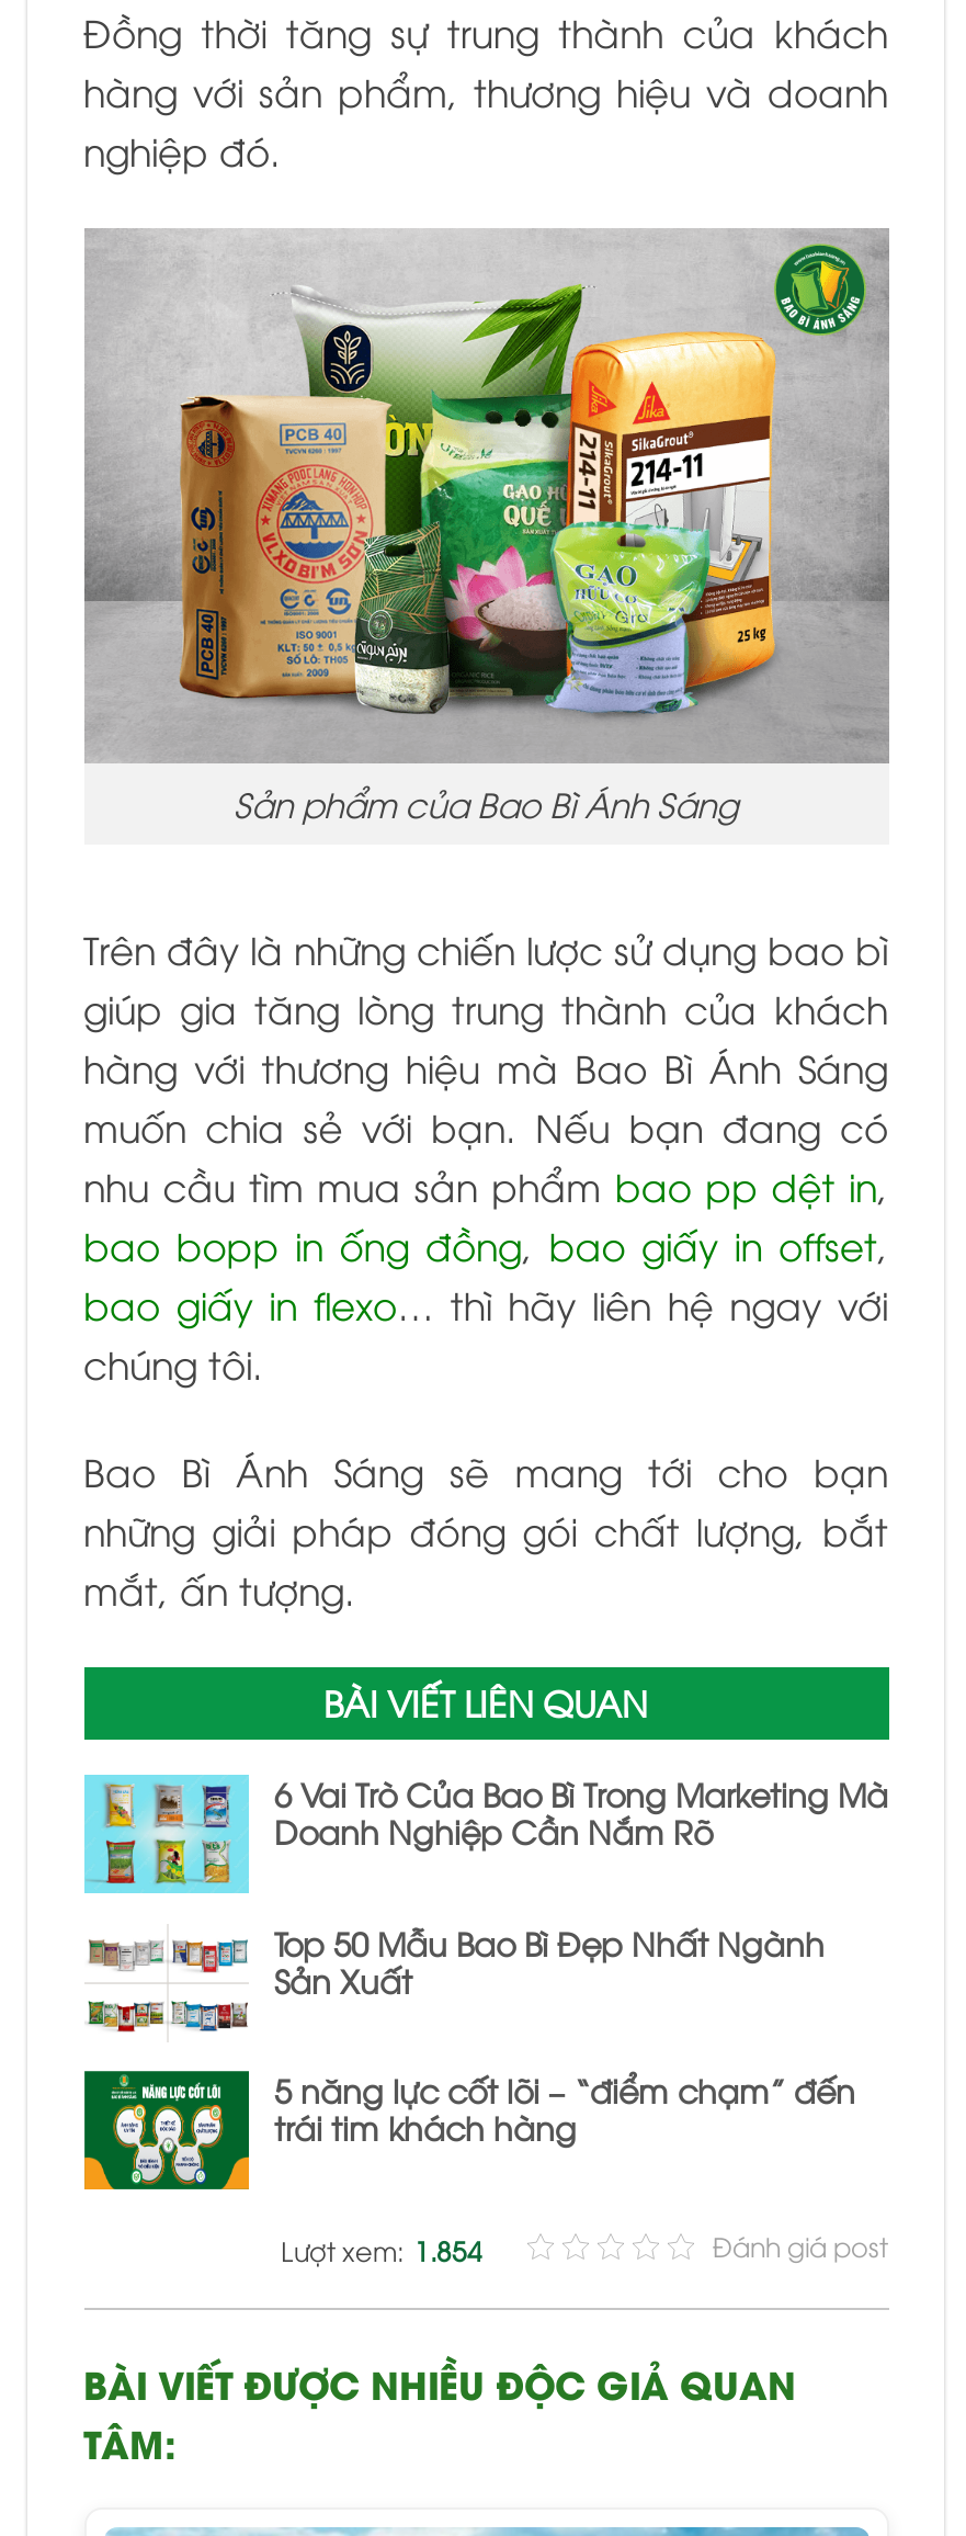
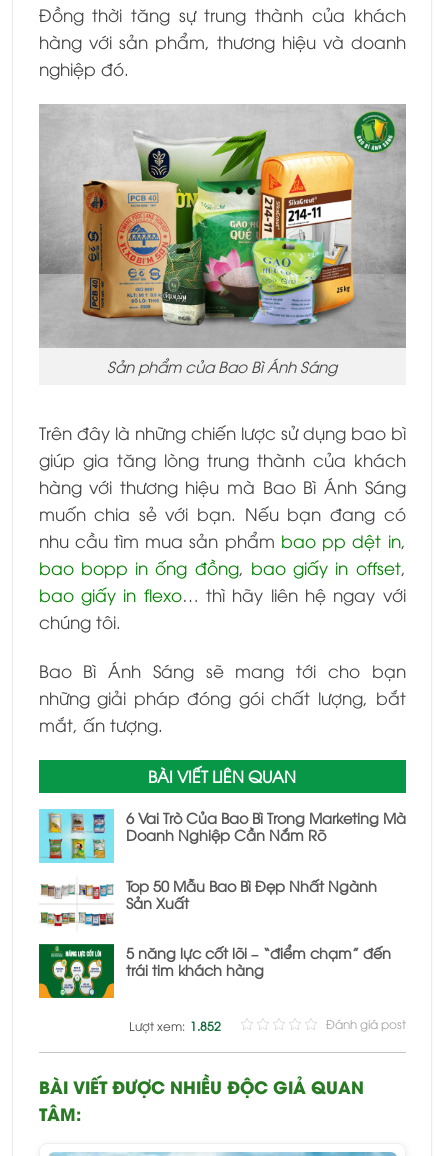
- Lượt xem: 1.854
+ Lượt xem: 1.852
